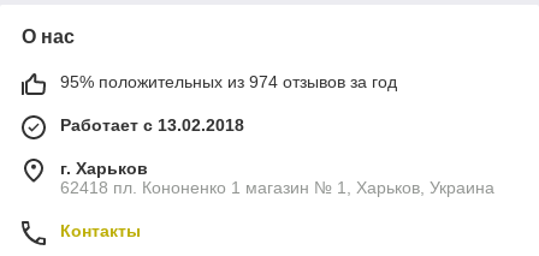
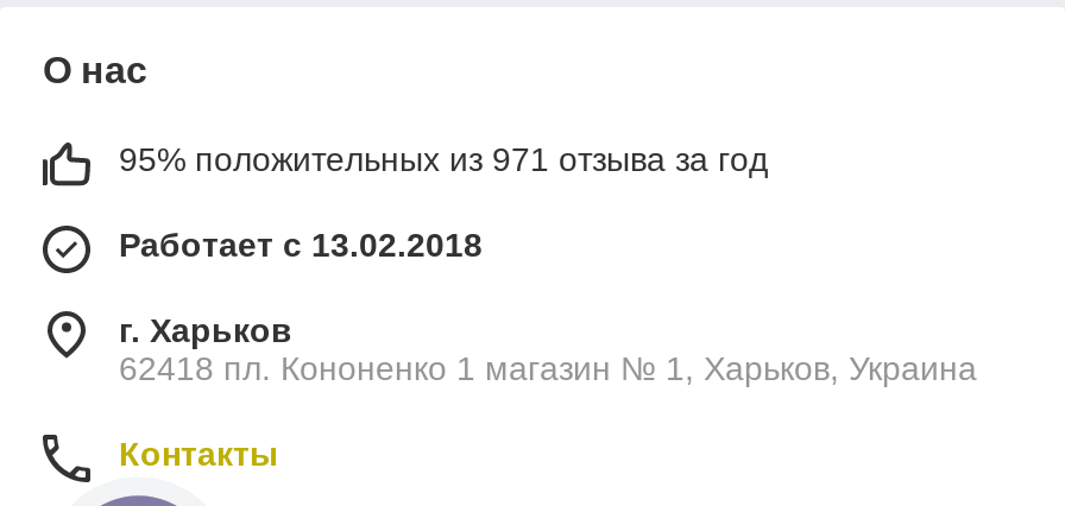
- 95% положительных из 974 отзывов за год
+ 95% положительных из 971 отзыва за год
